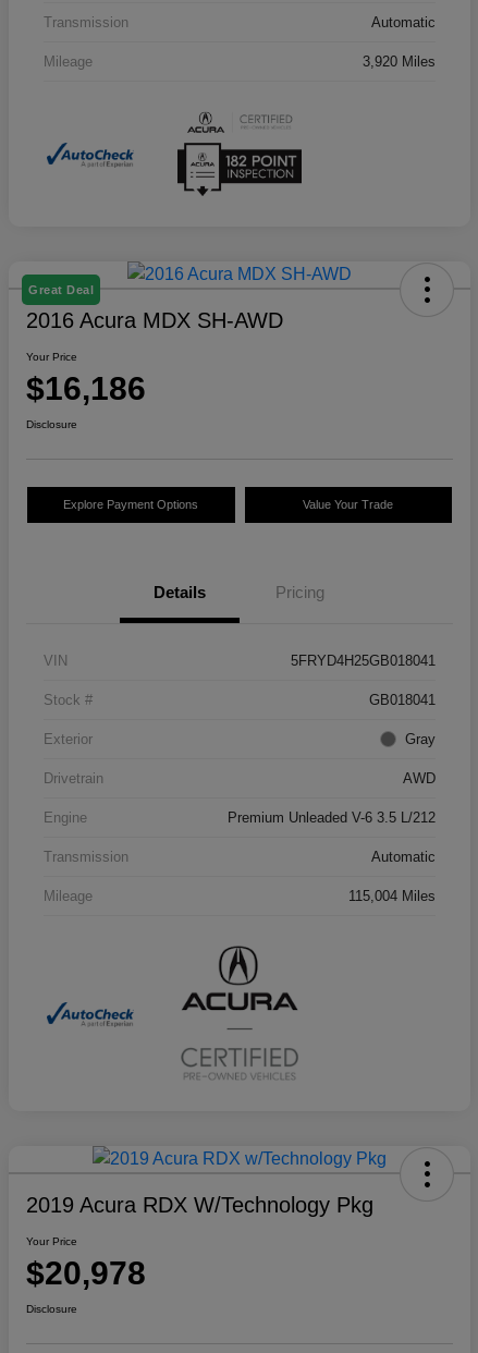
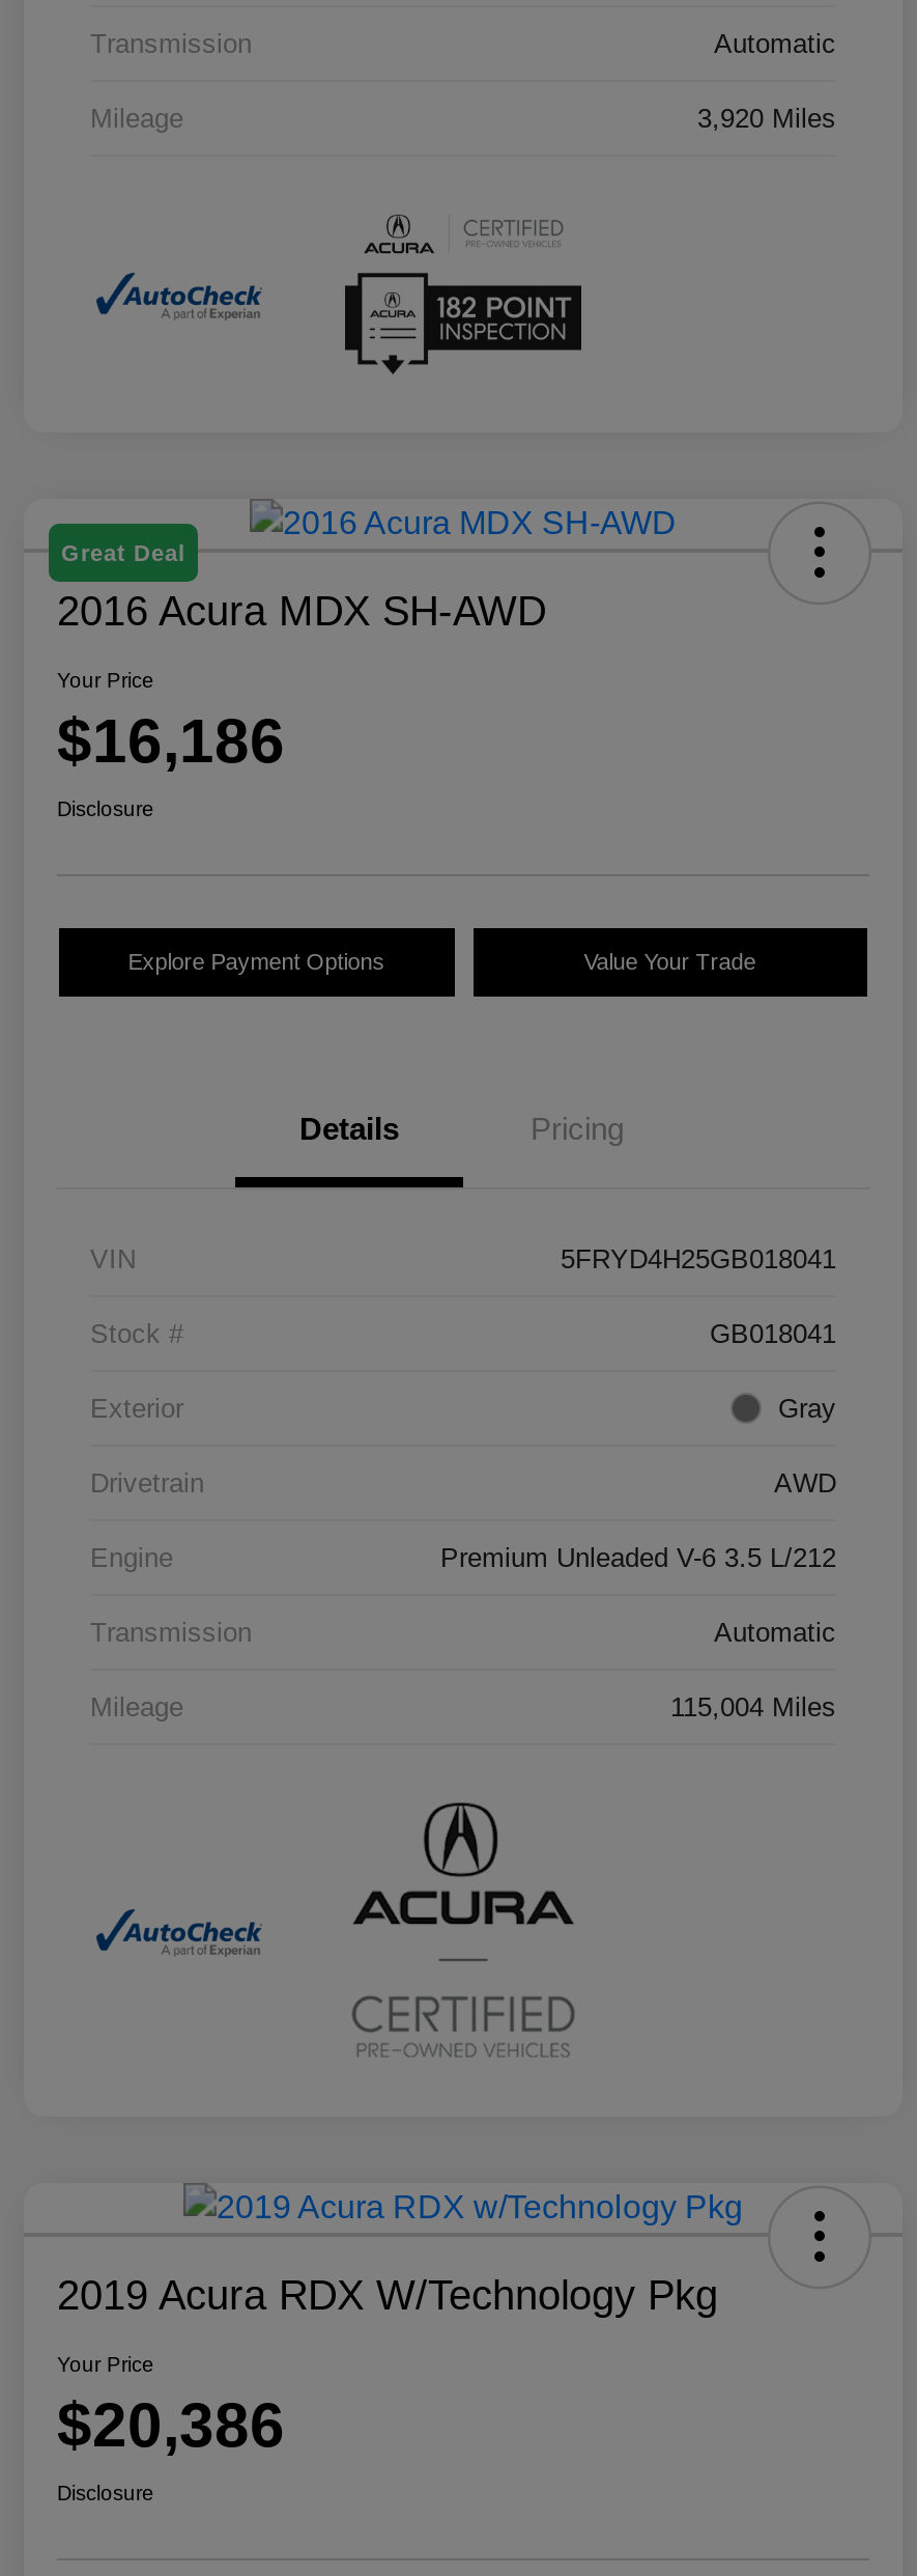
- $20,978
+ $20,386
